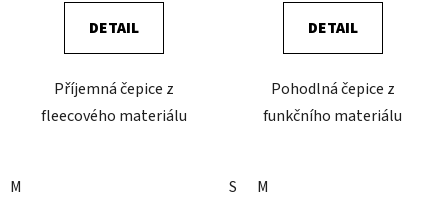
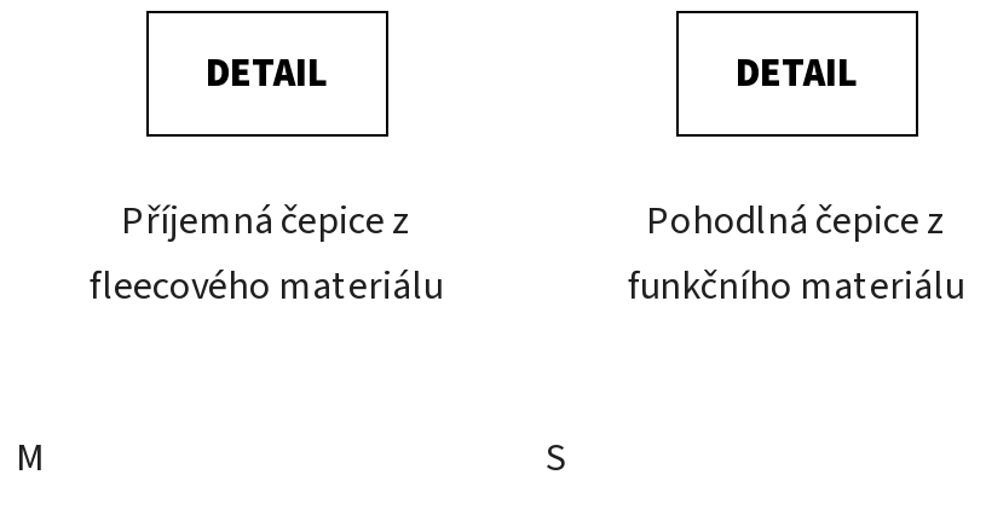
- M
